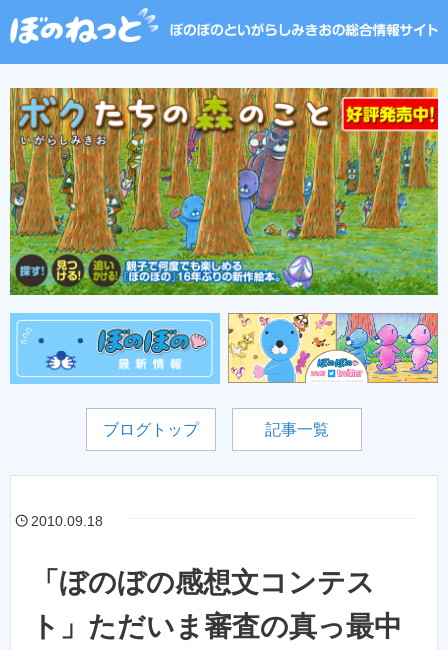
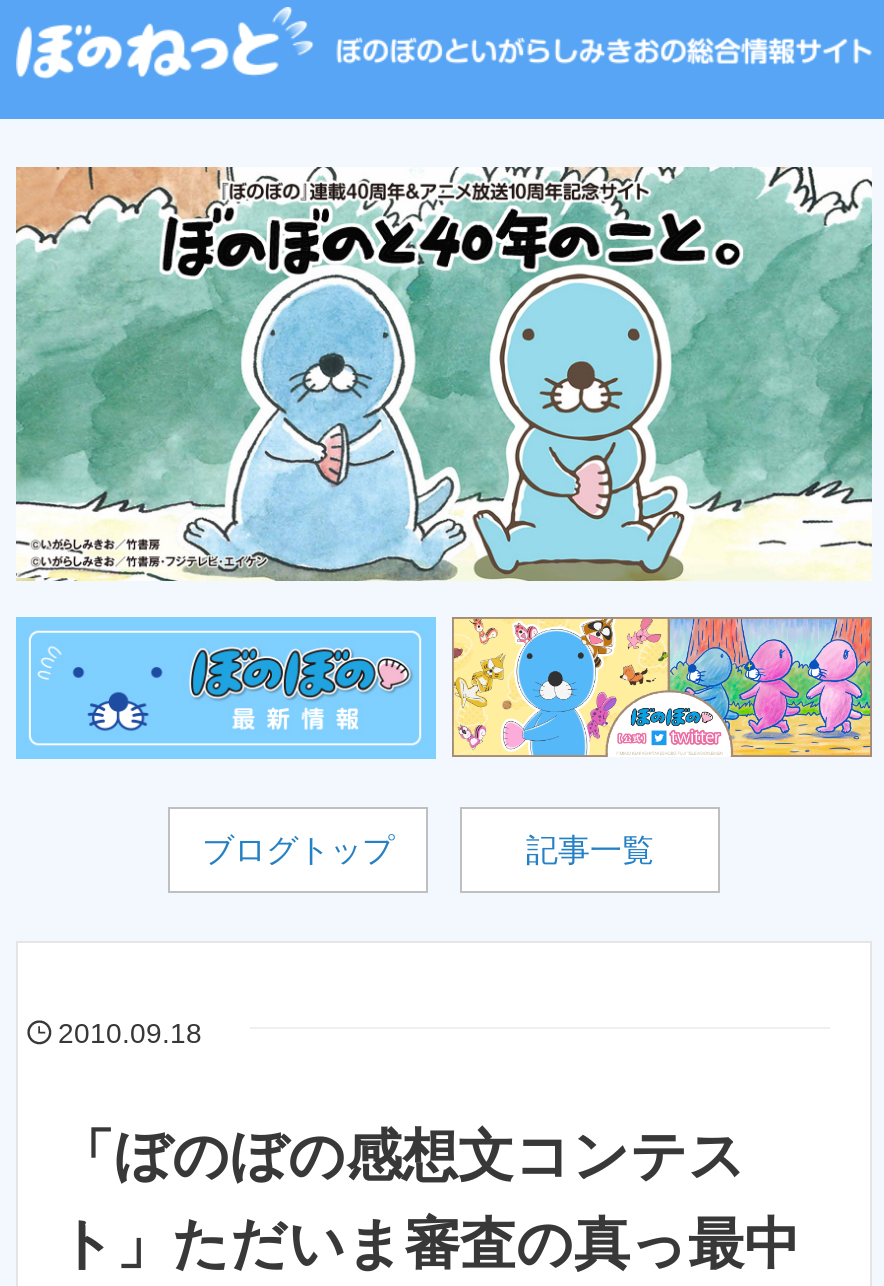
- [image]
+ [image]
